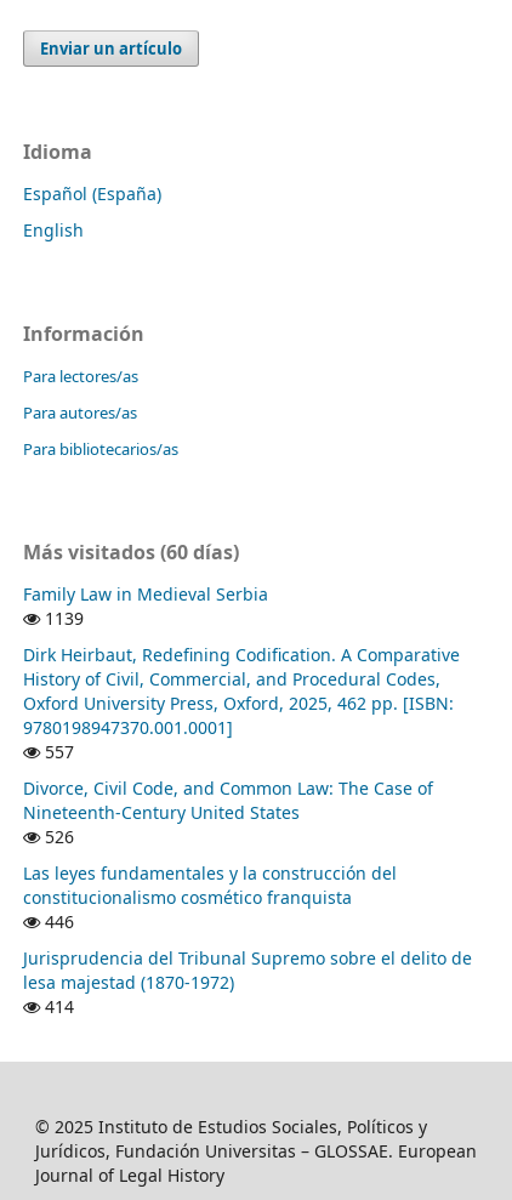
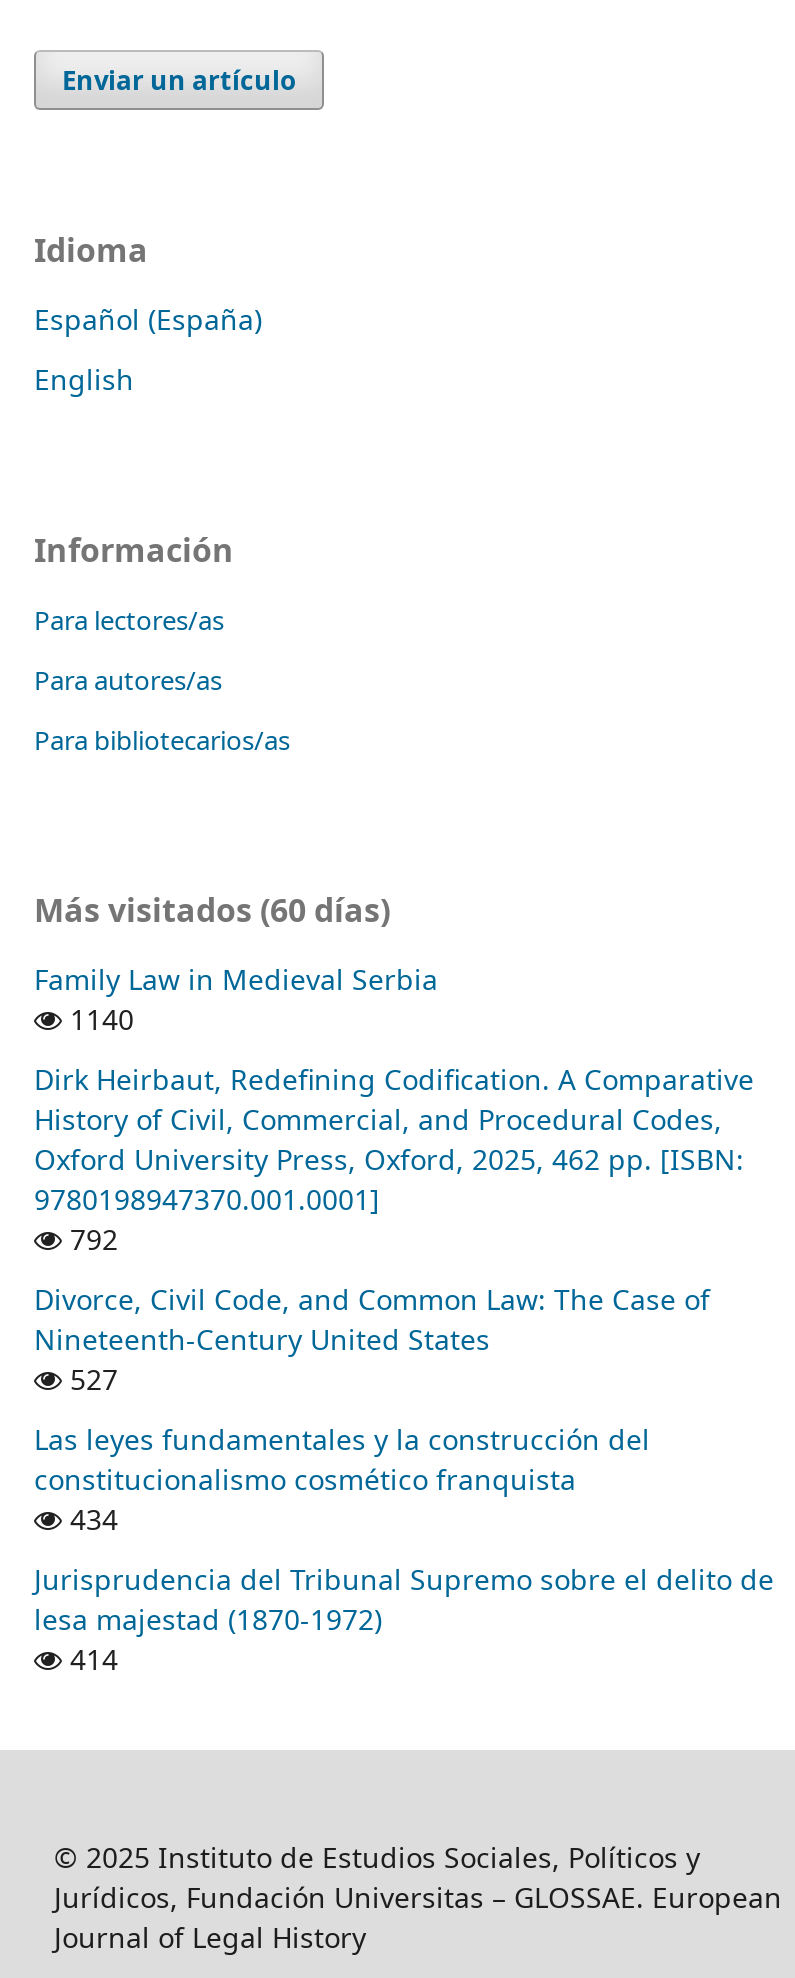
- 1139
+ 1140

- 557
+ 792

- 526
+ 527

- 446
+ 434
